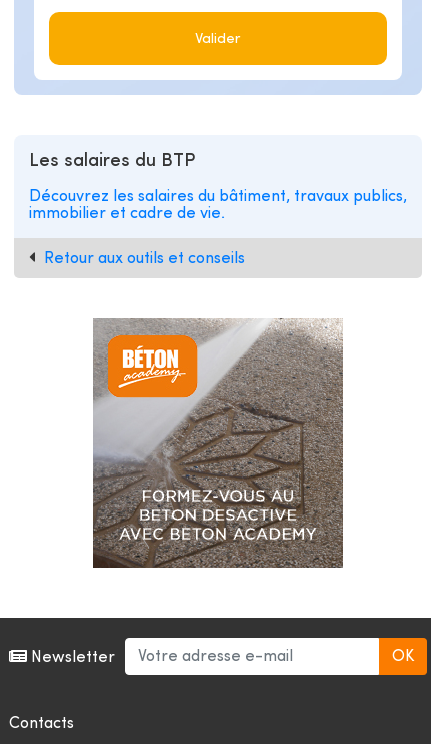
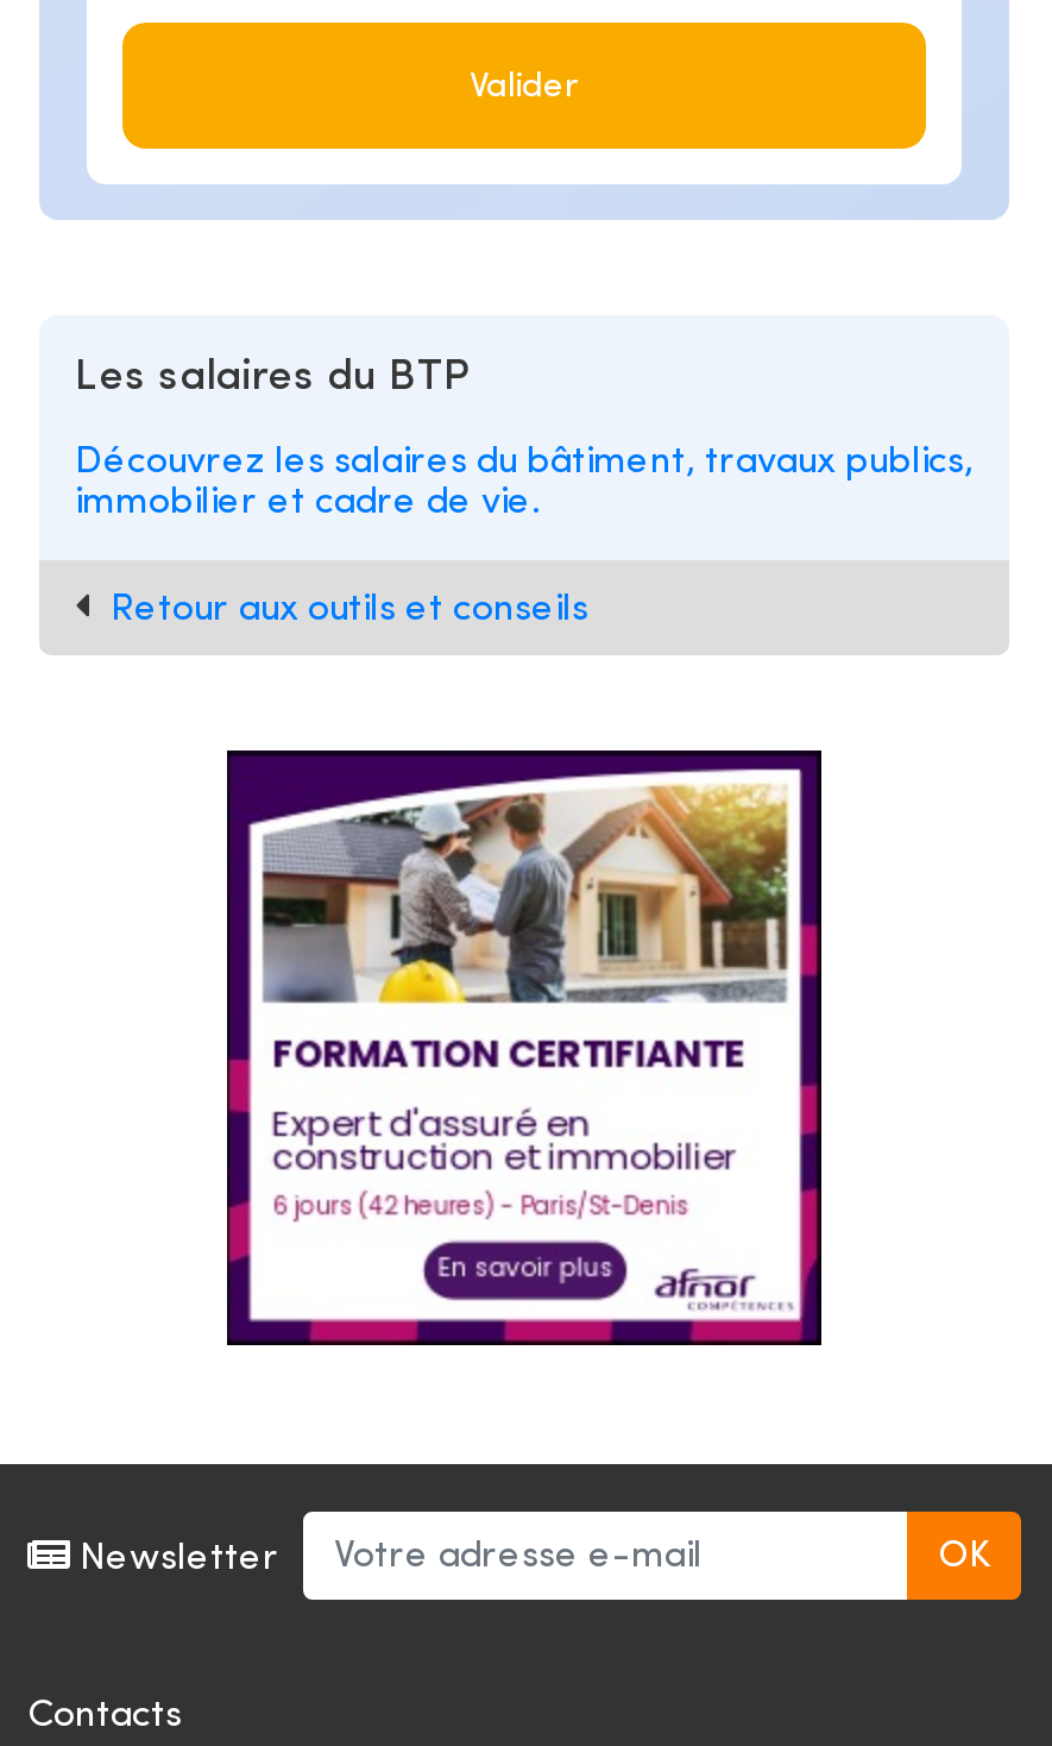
- [image]
+ [image]
